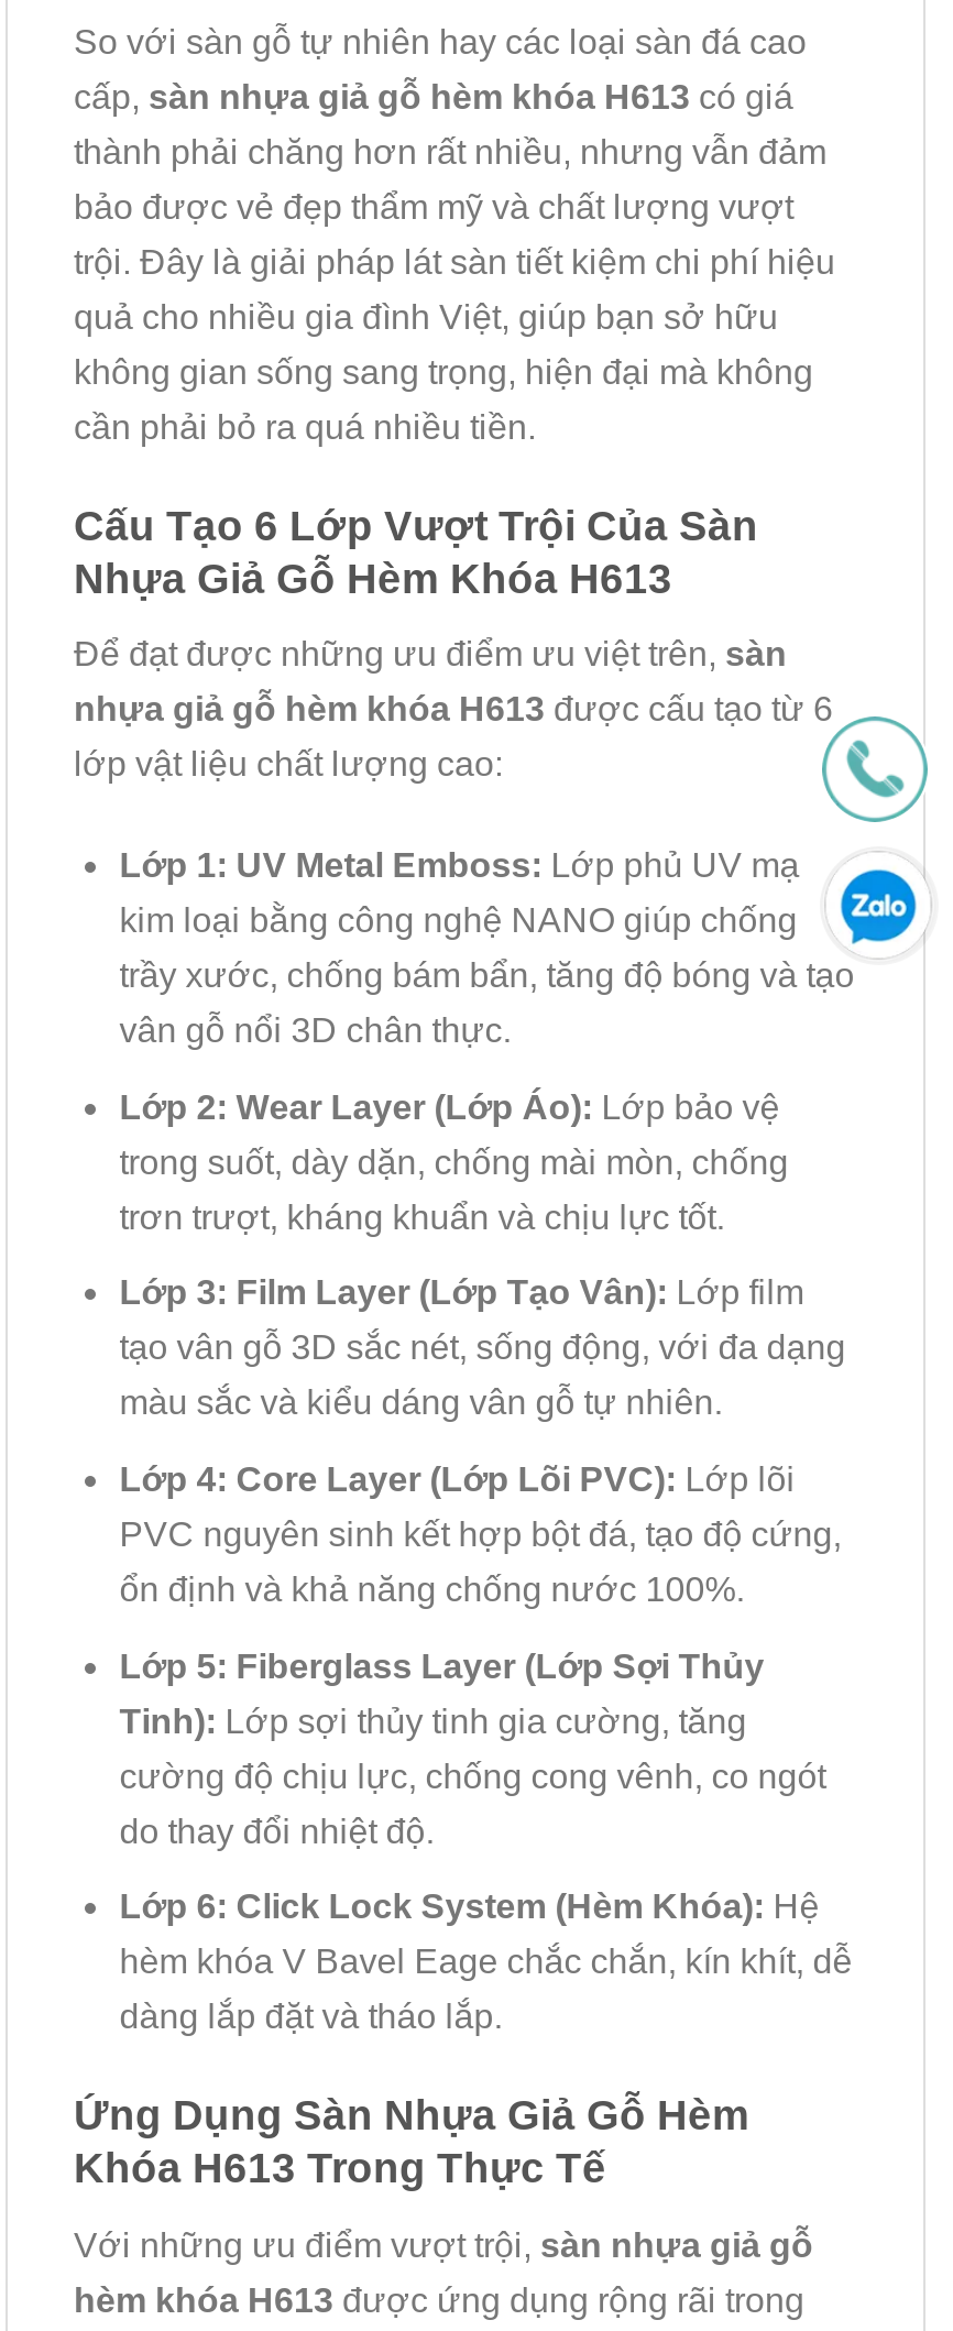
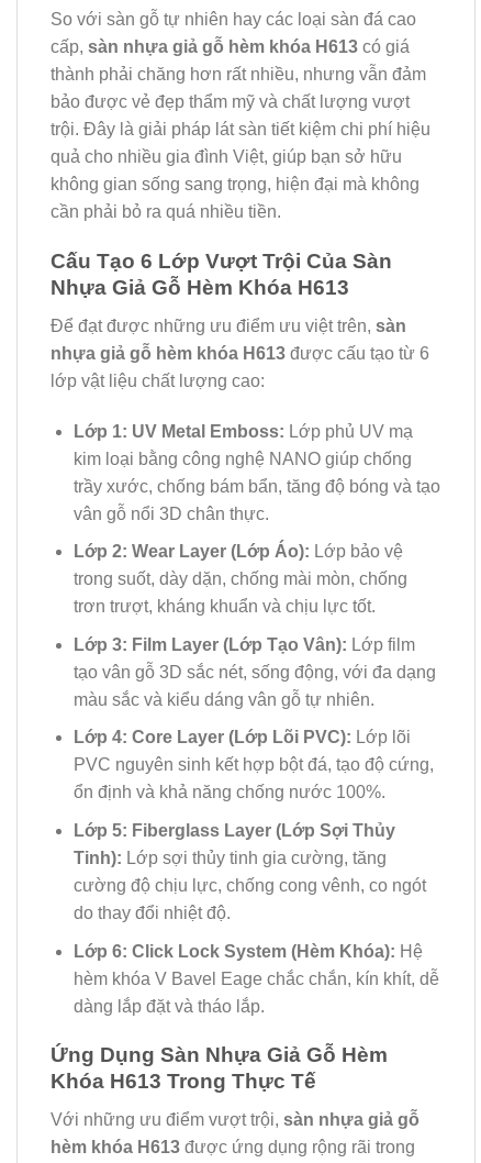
- [image]

- [image]
